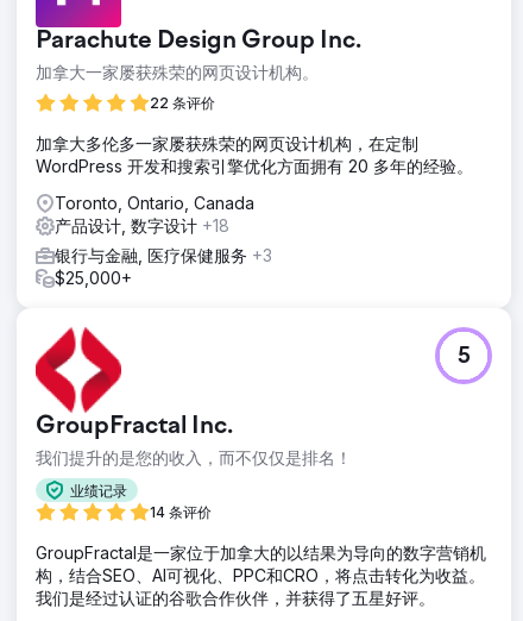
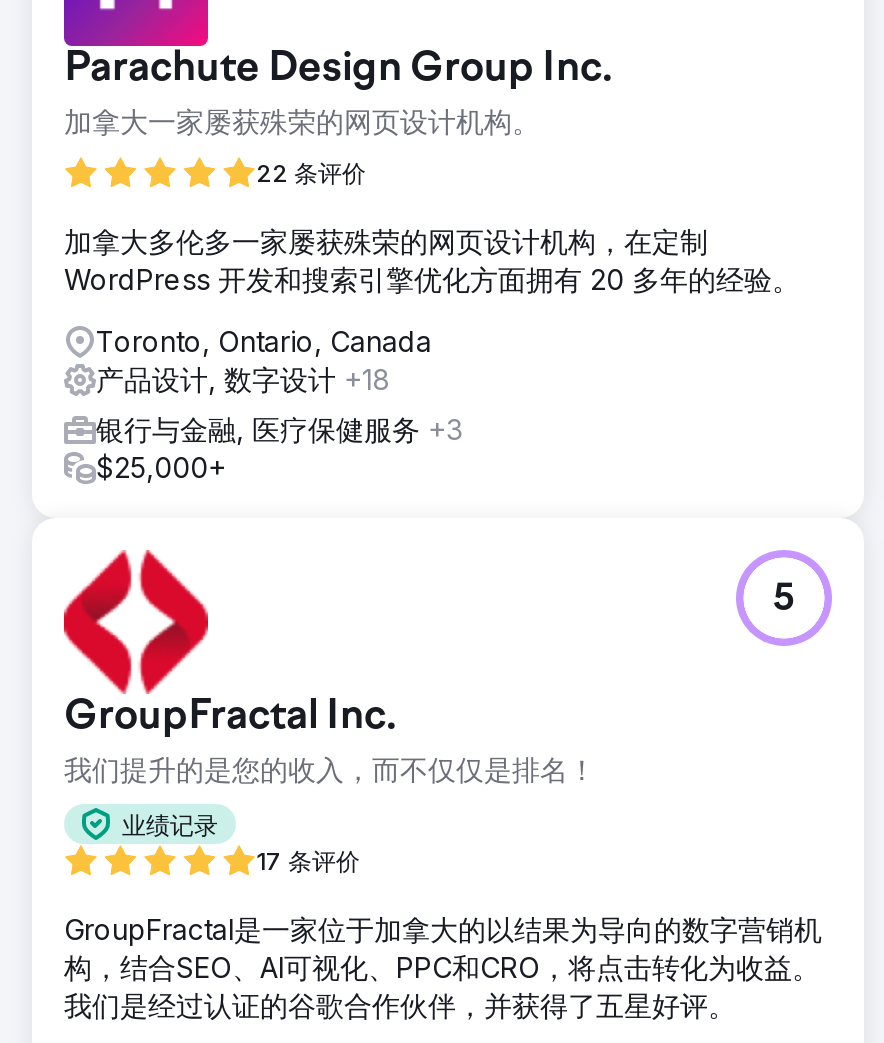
- 14 条评价
+ 17 条评价
